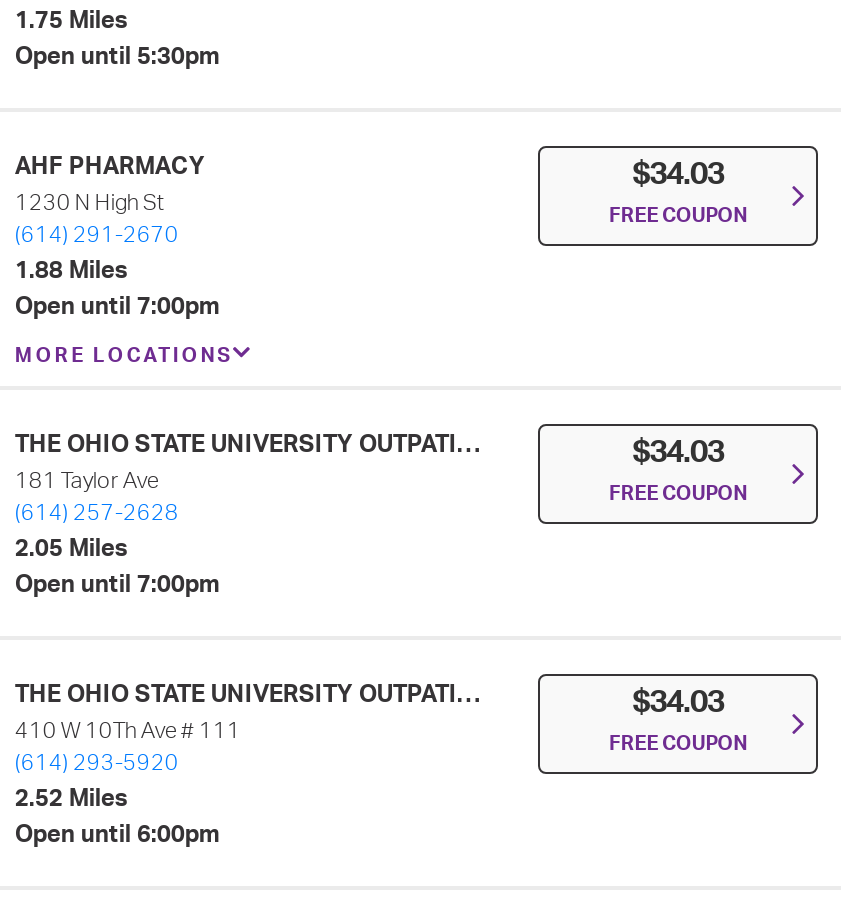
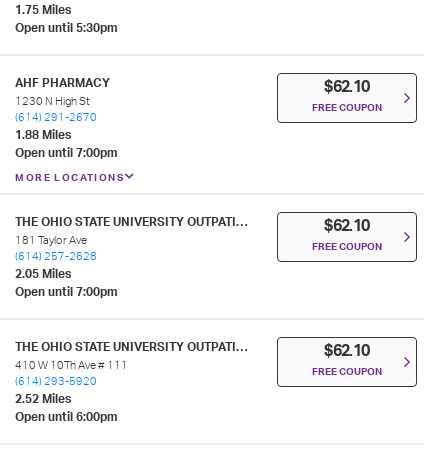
- $34.03
+ $62.10

- $34.03
+ $62.10

- $34.03
+ $62.10
